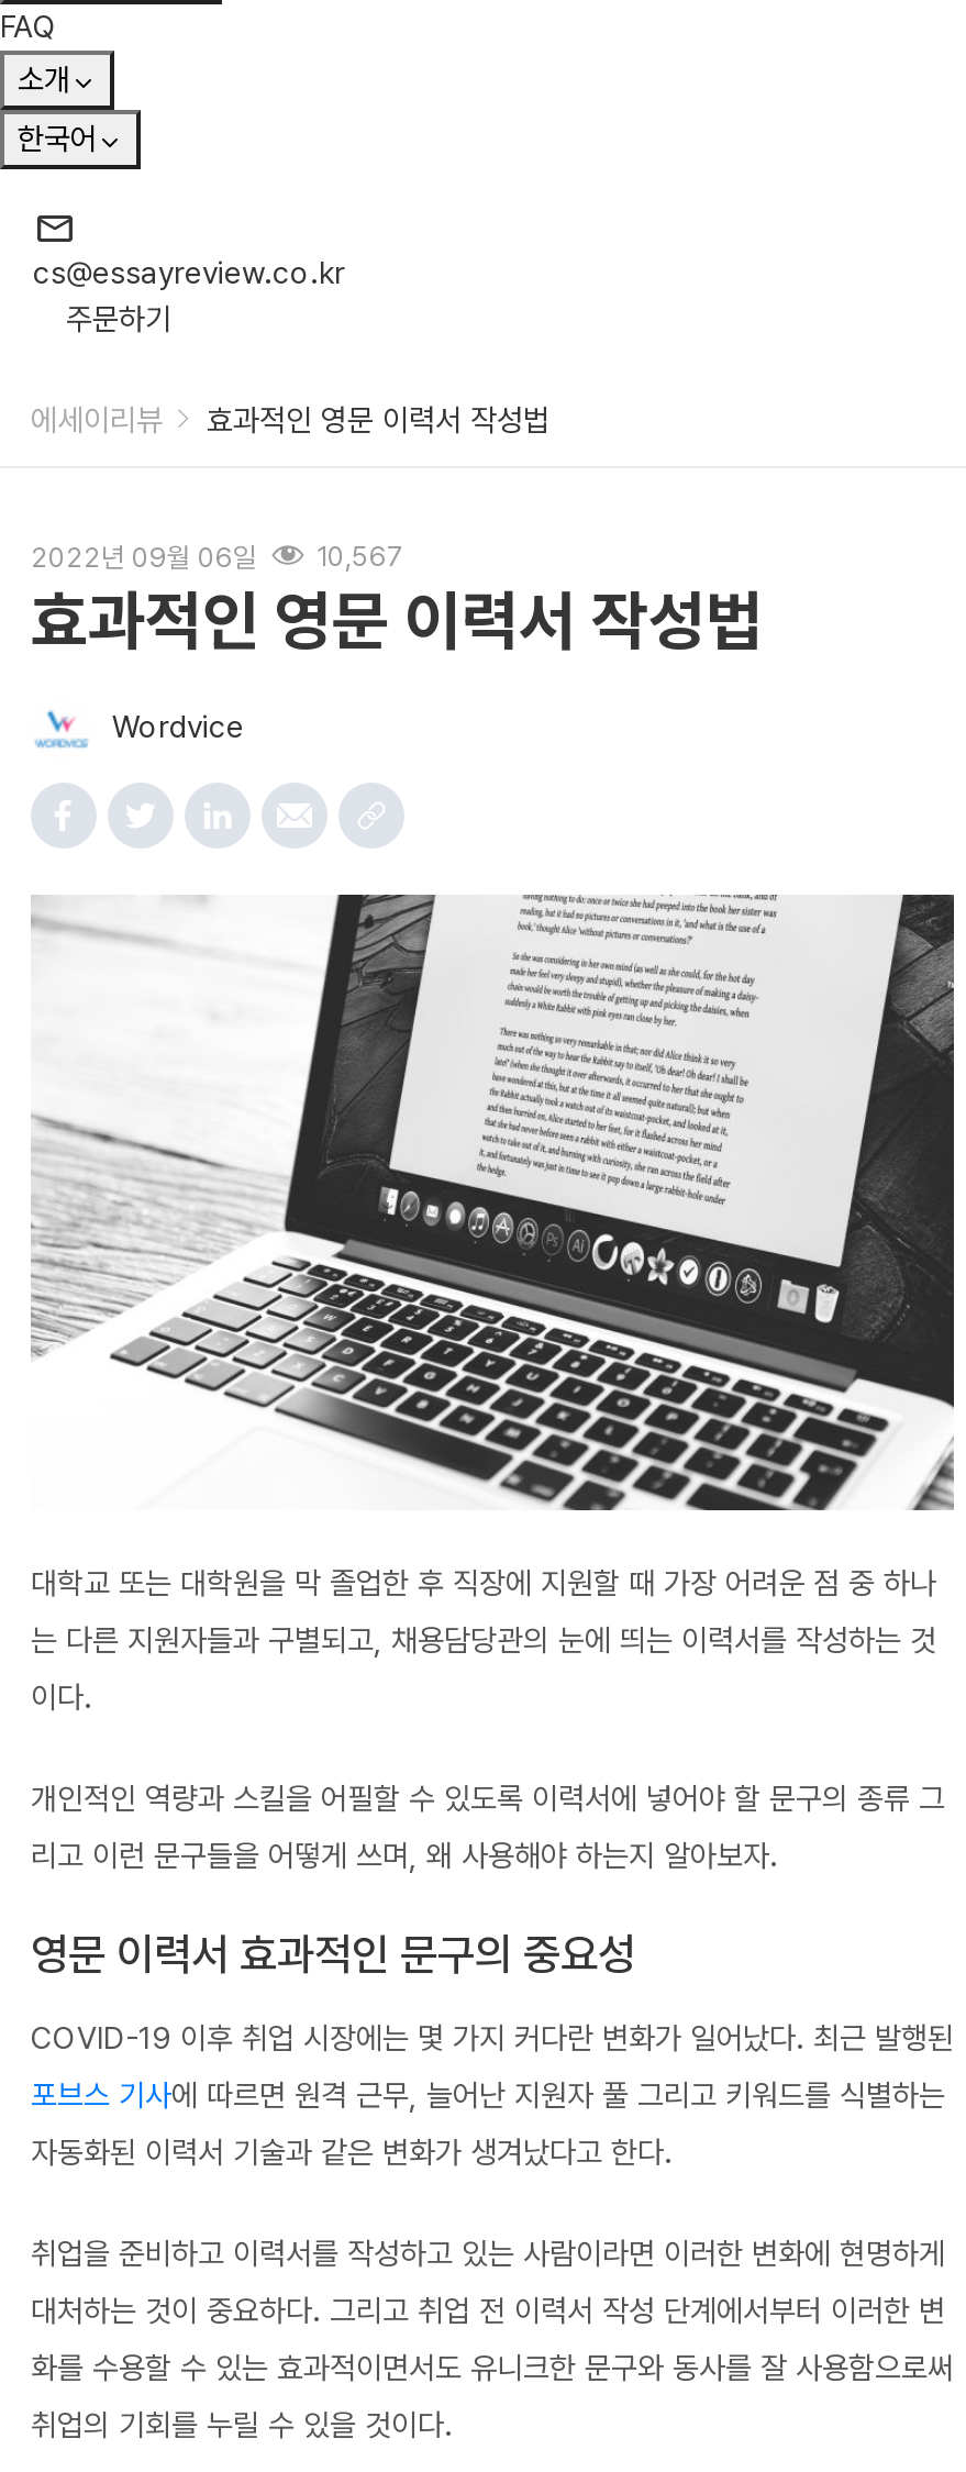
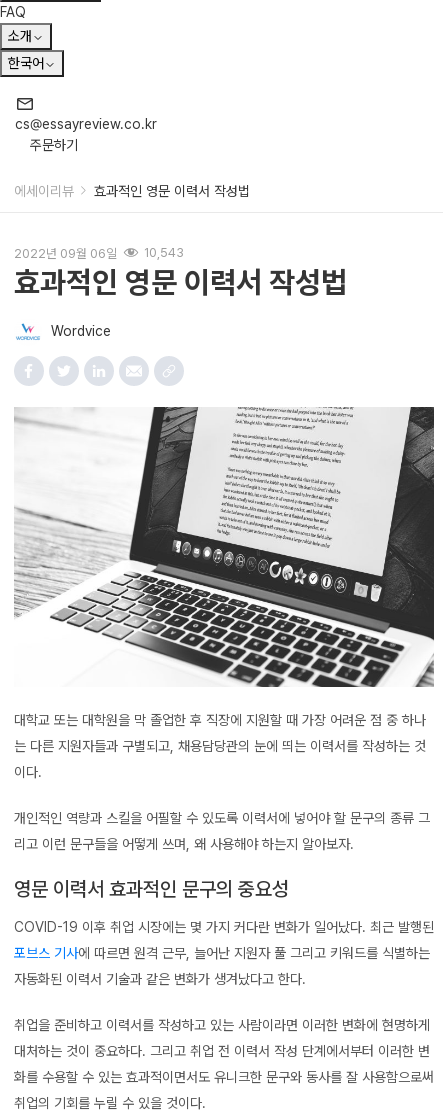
- 2022년 09월 06일 10,567
+ 2022년 09월 06일 10,543
